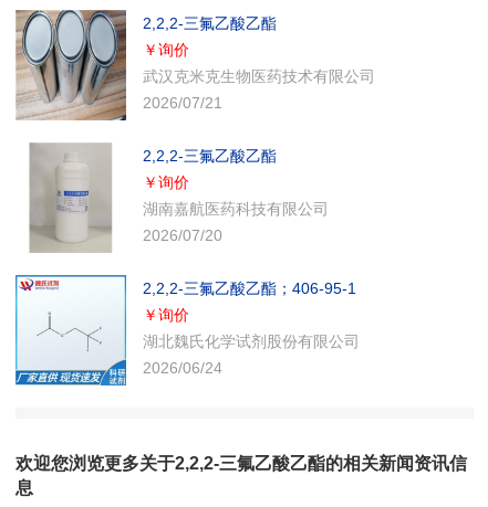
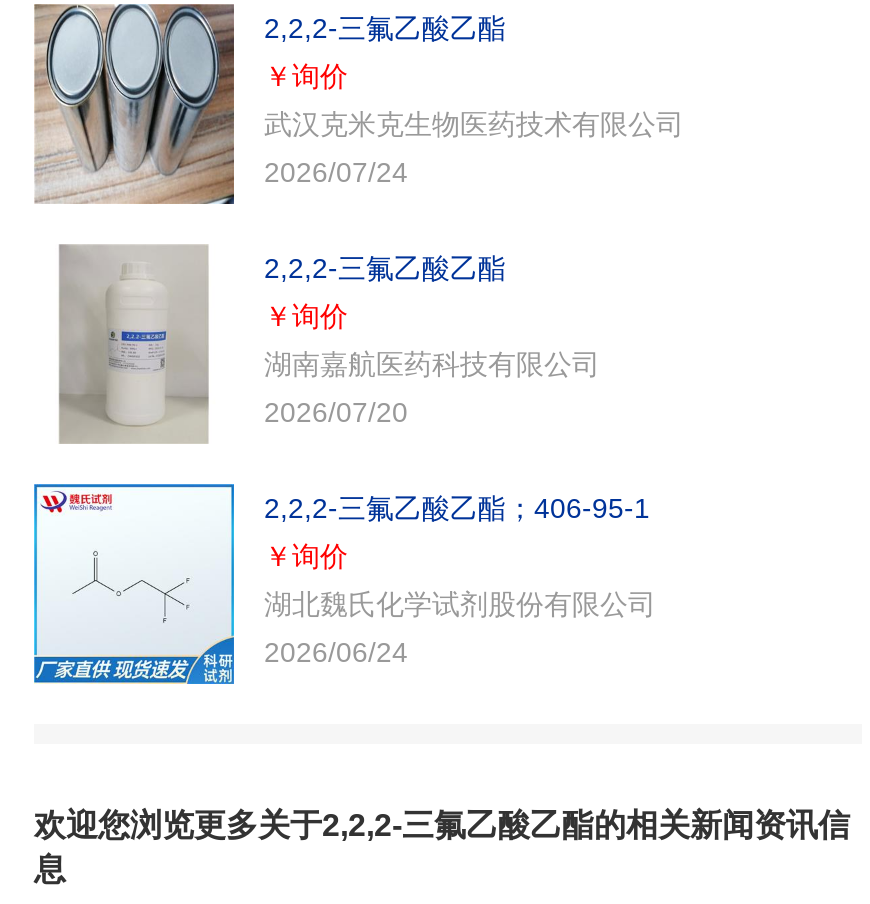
- 2026/07/21
+ 2026/07/24
